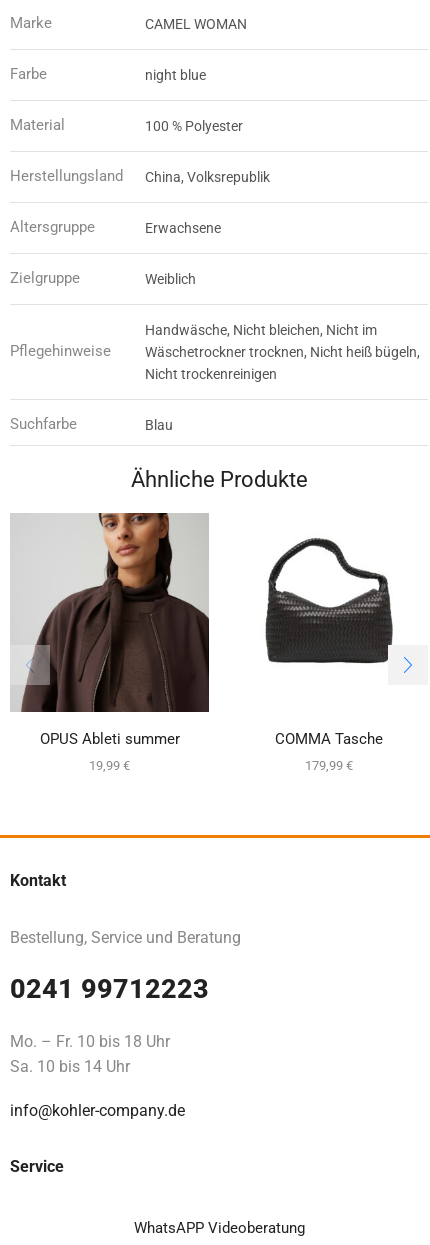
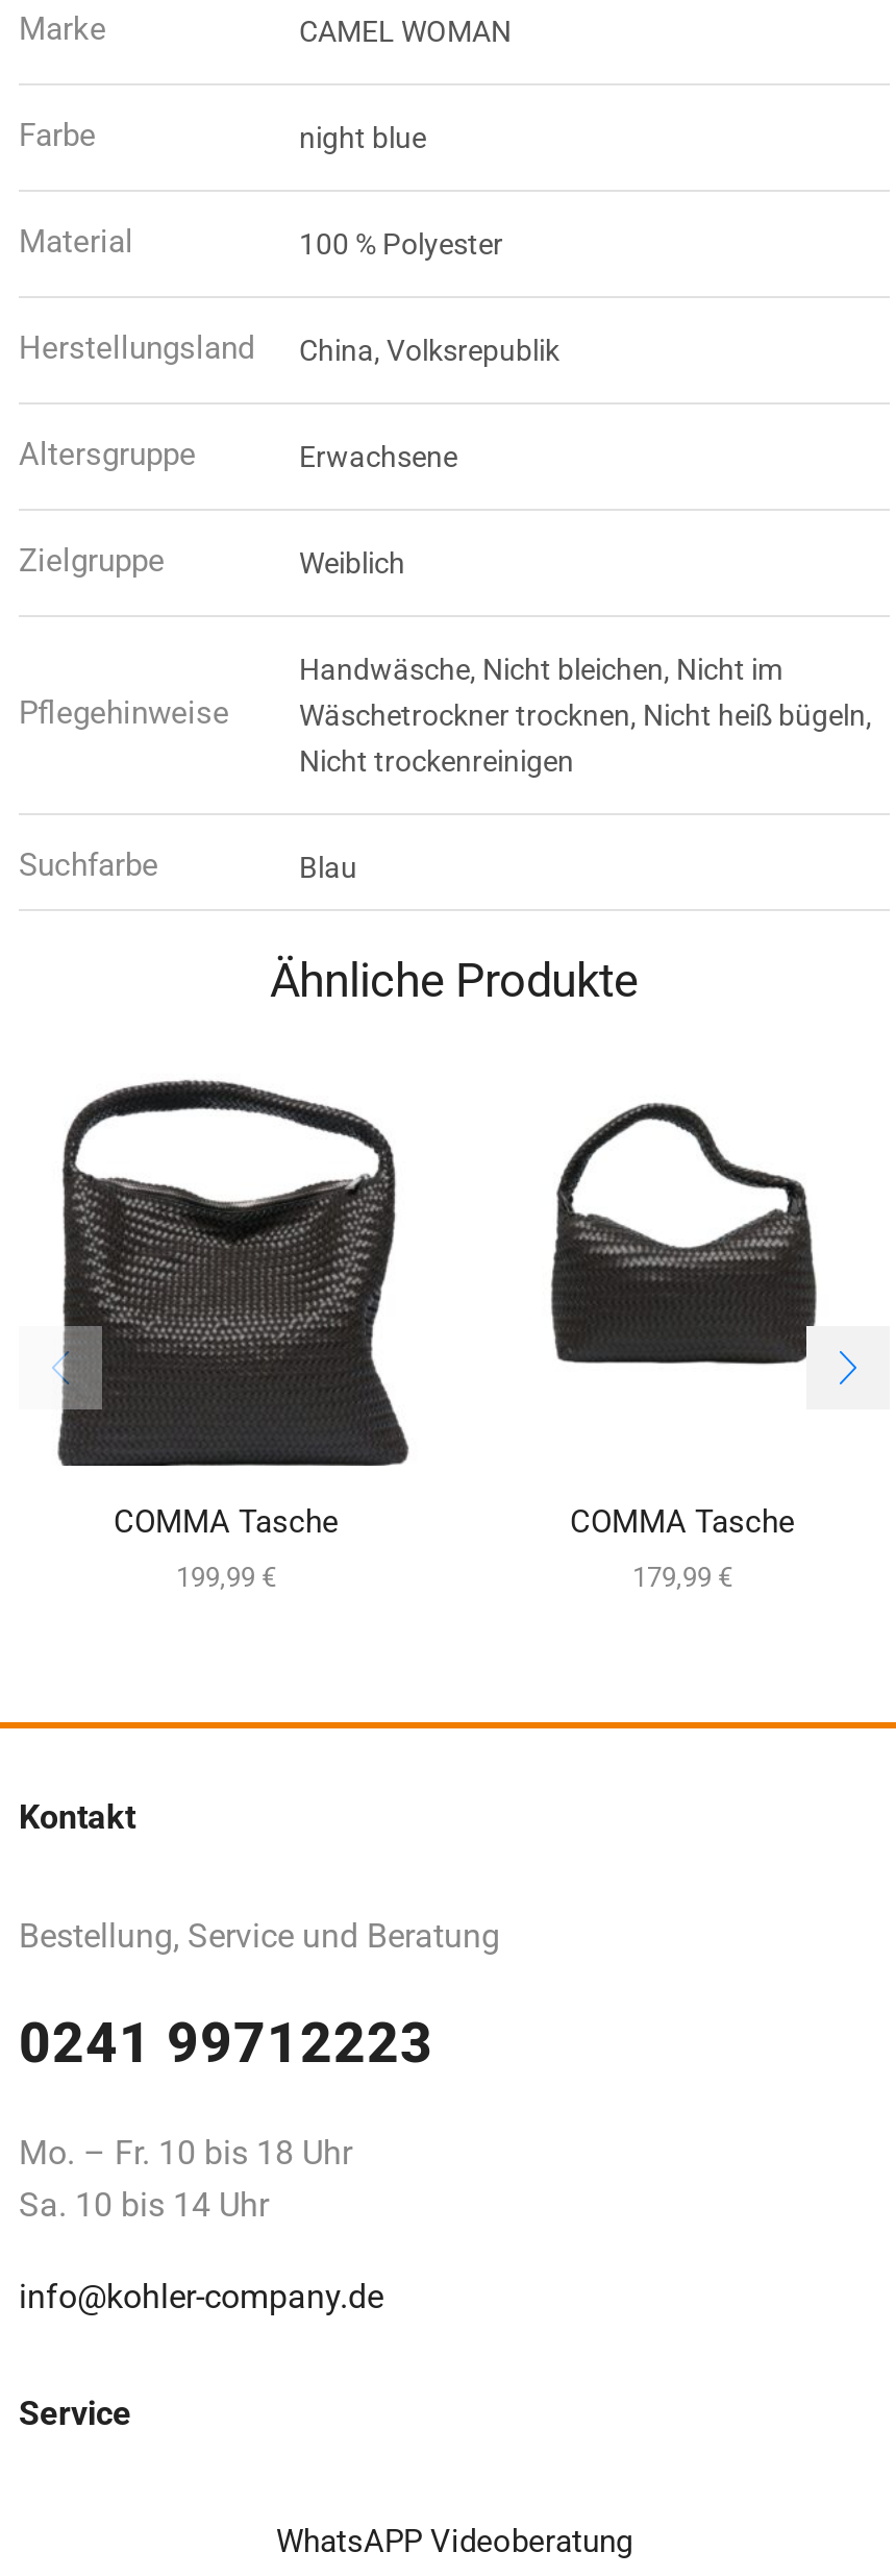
- [image]
- OPUS Ableti summer
+ [image]
+ COMMA Tasche

- 19,99 €
+ 199,99 €
